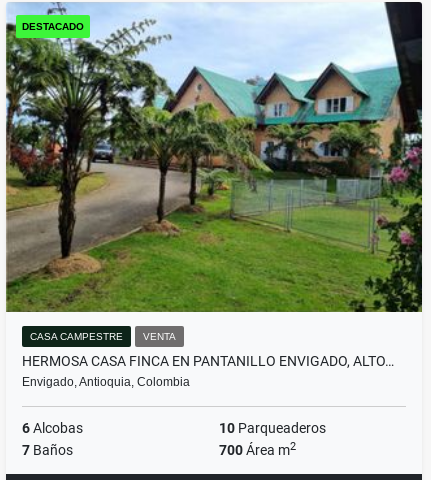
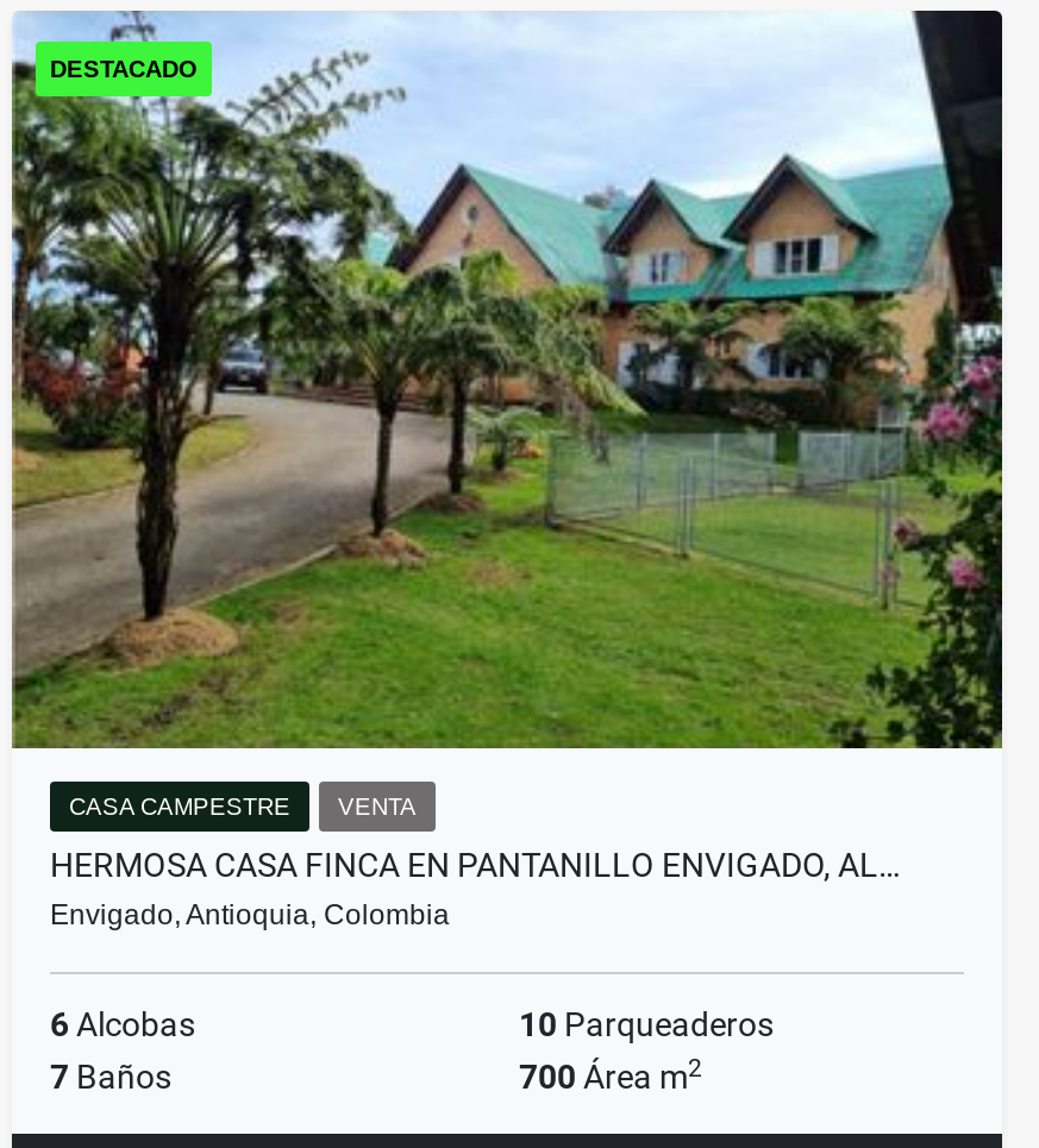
- HERMOSA CASA FINCA EN PANTANILLO ENVIGADO, ALTO…
+ HERMOSA CASA FINCA EN PANTANILLO ENVIGADO, AL…
